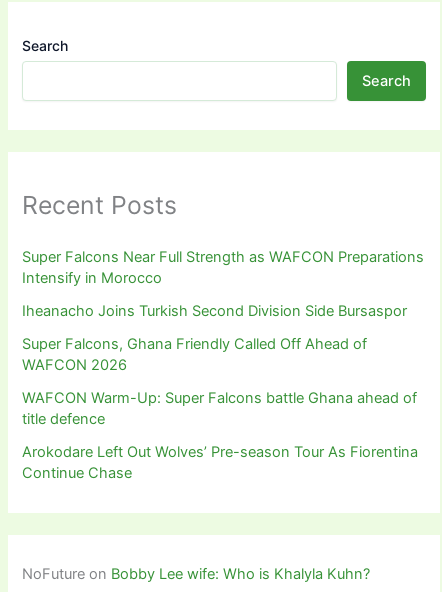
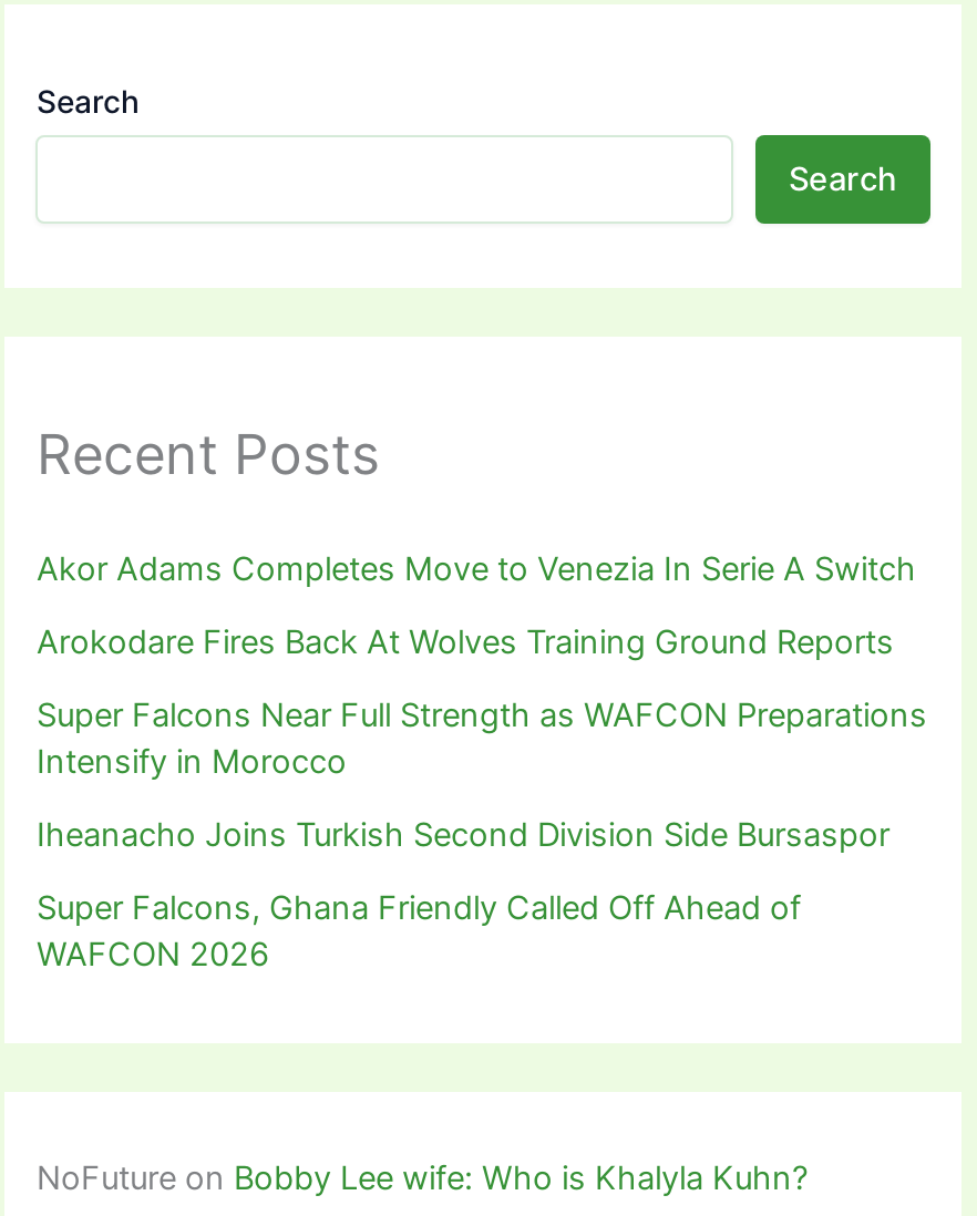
+ Akor Adams Completes Move to Venezia In Serie A Switch
+ Arokodare Fires Back At Wolves Training Ground Reports

moved down: Super Falcons Near Full Strength as WAFCON Preparations | Intensify in Morocco | Iheanacho Joins Turkish Second Division Side Bursaspor | Super Falcons, Ghana Friendly Called Off Ahead of | WAFCON 2026

- WAFCON Warm-Up: Super Falcons battle Ghana ahead of
- title defence
- Arokodare Left Out Wolves’ Pre-season Tour As Fiorentina
- Continue Chase
